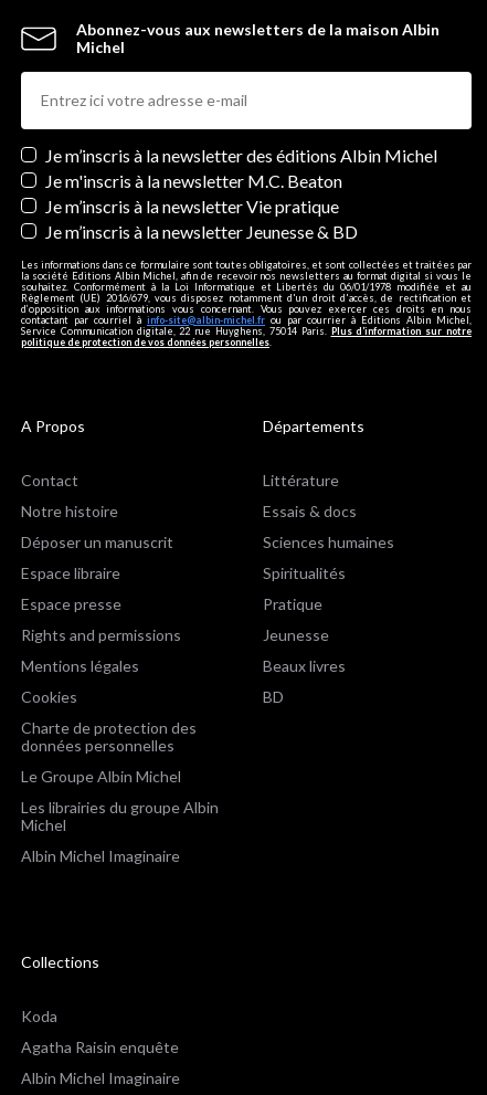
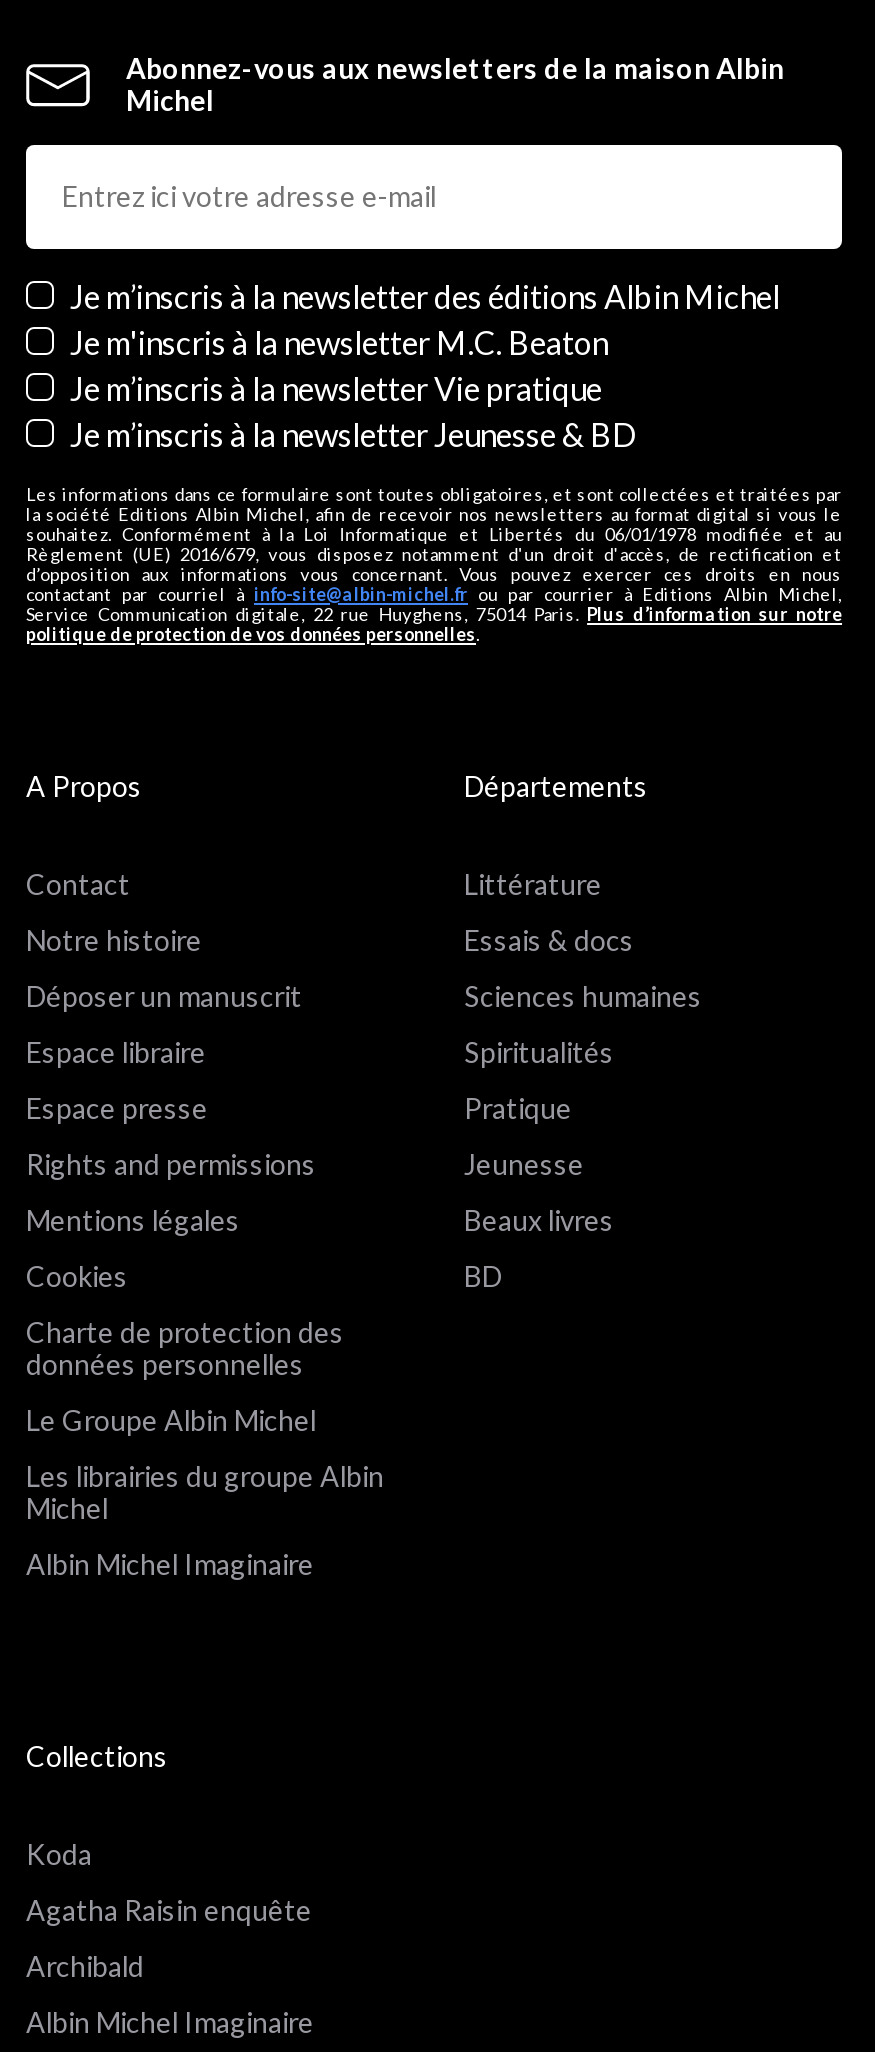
+ Archibald
